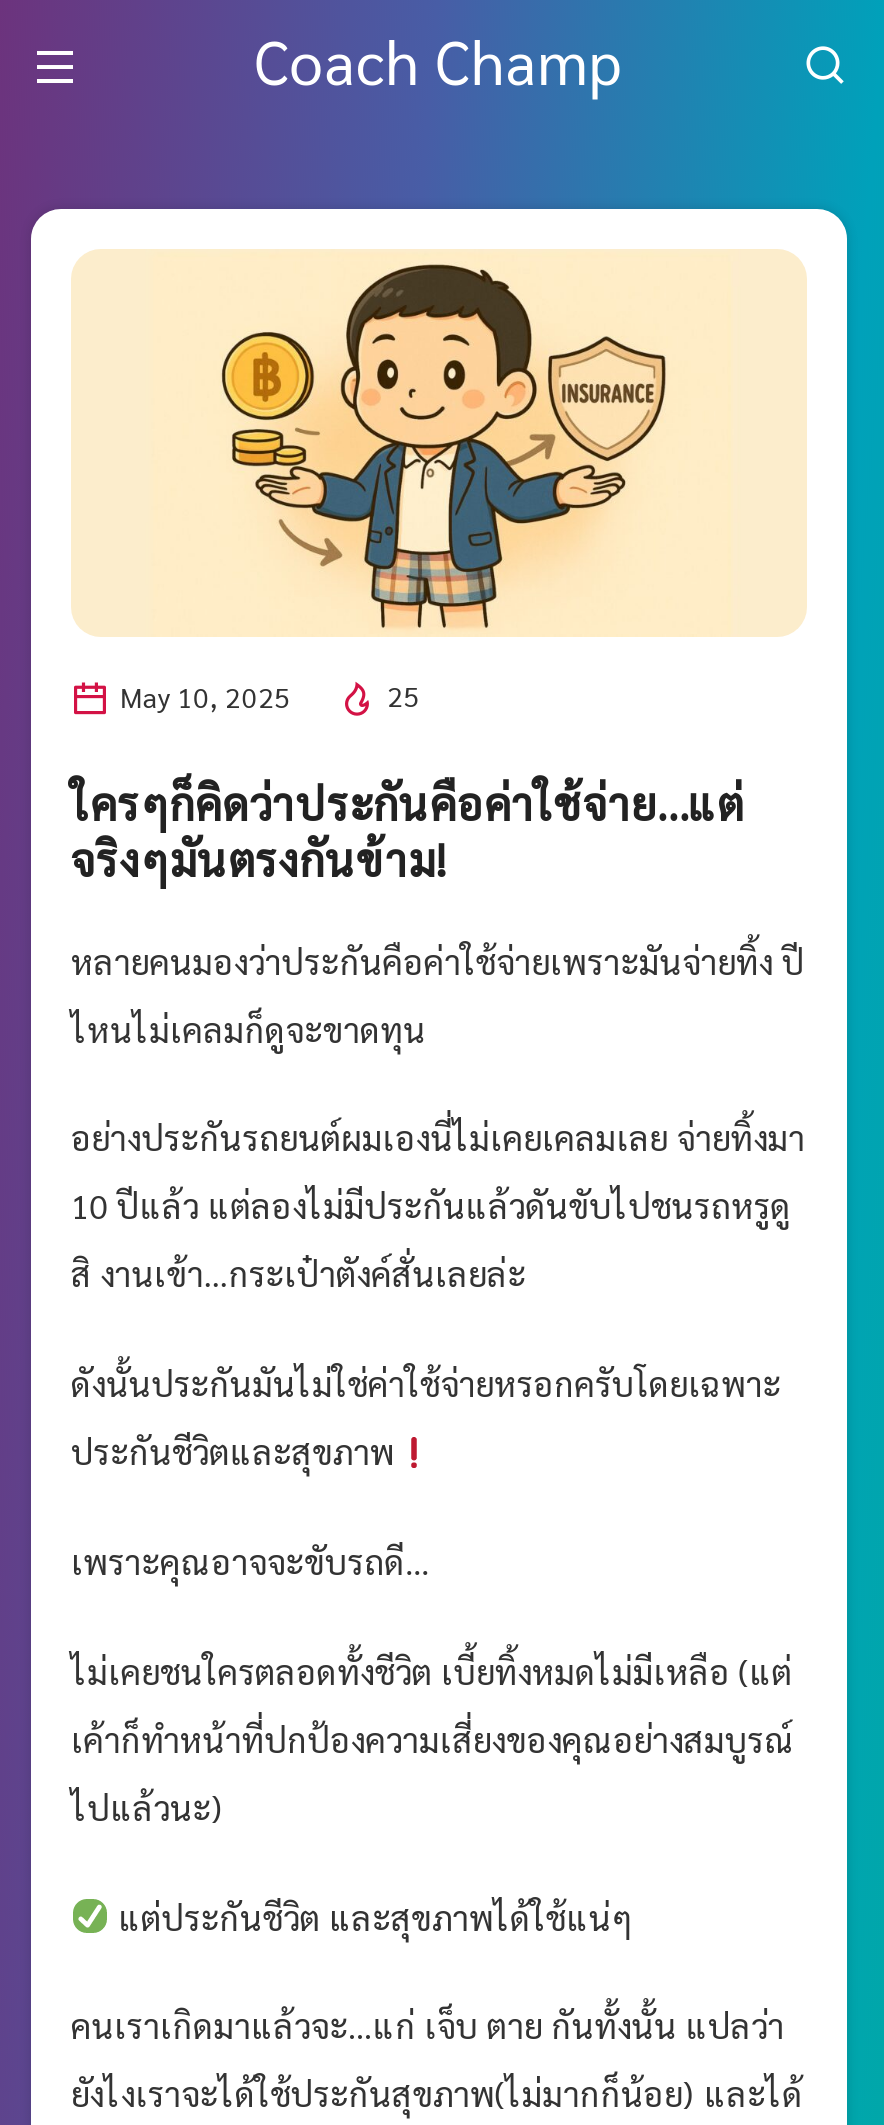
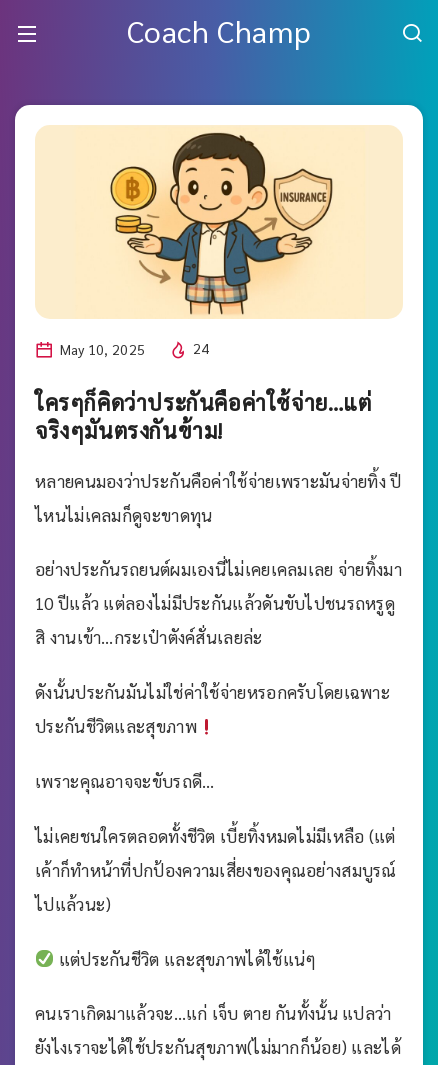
- 25
+ 24
